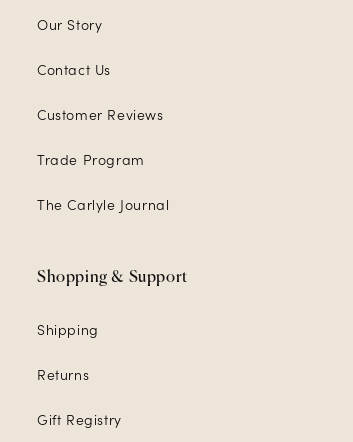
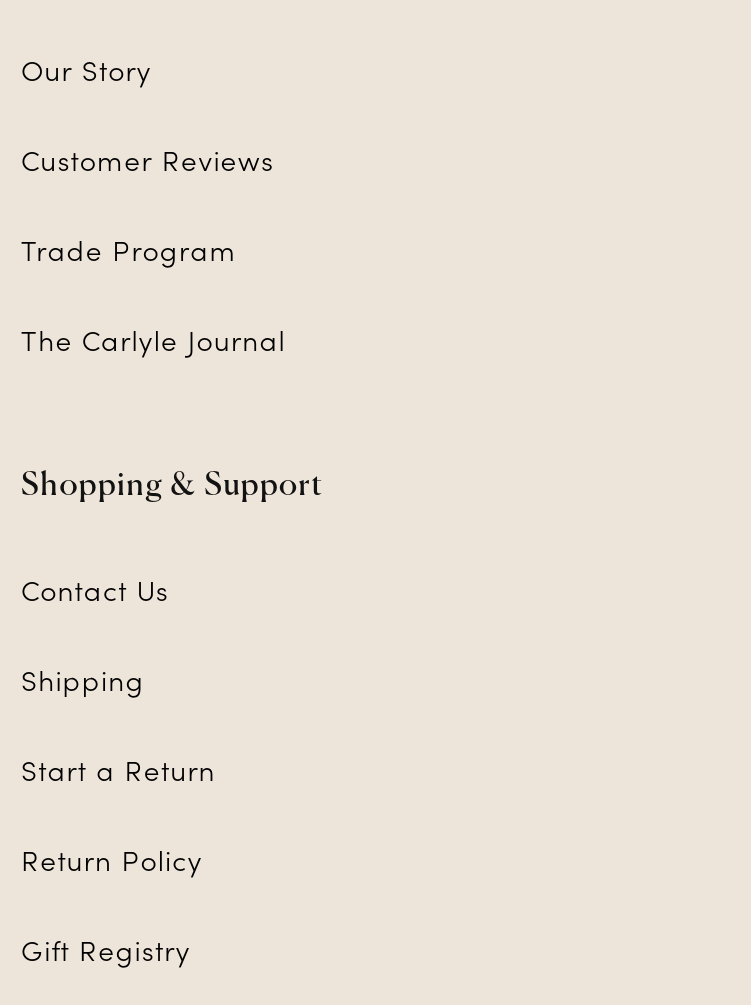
moved down: Contact Us

moved up: Customer Reviews | Trade Program | The Carlyle Journal | Shopping & Support

- Returns
+ Start a Return
+ Return Policy
